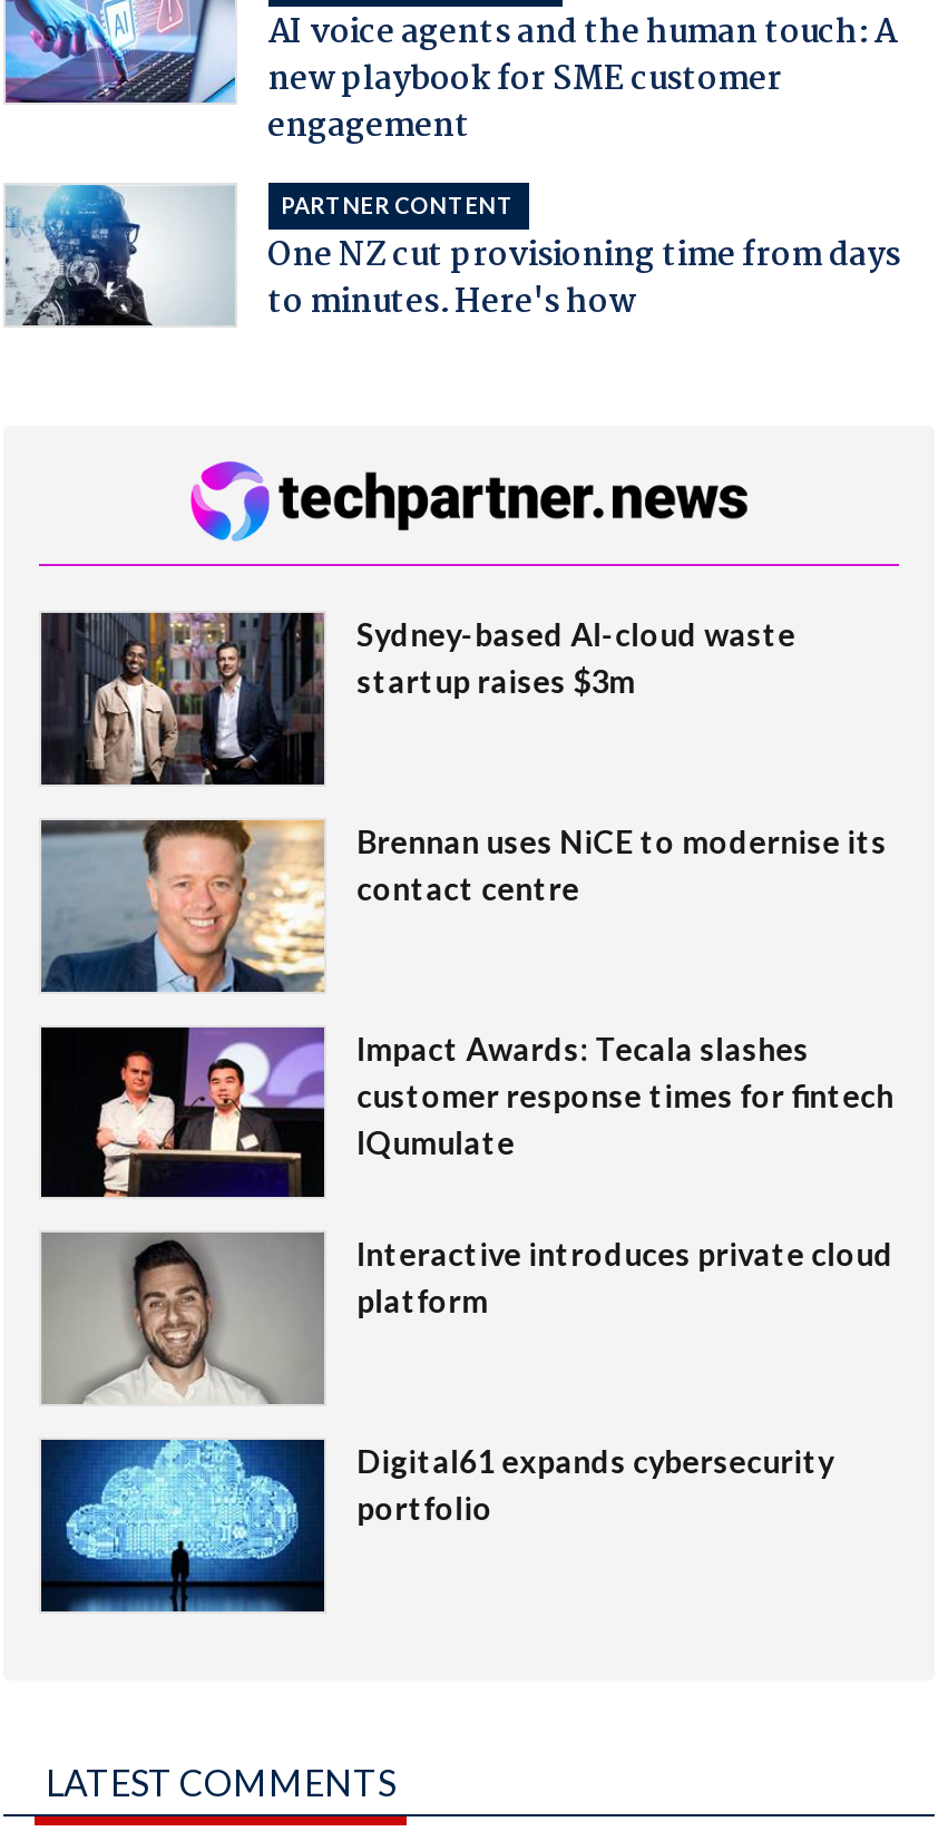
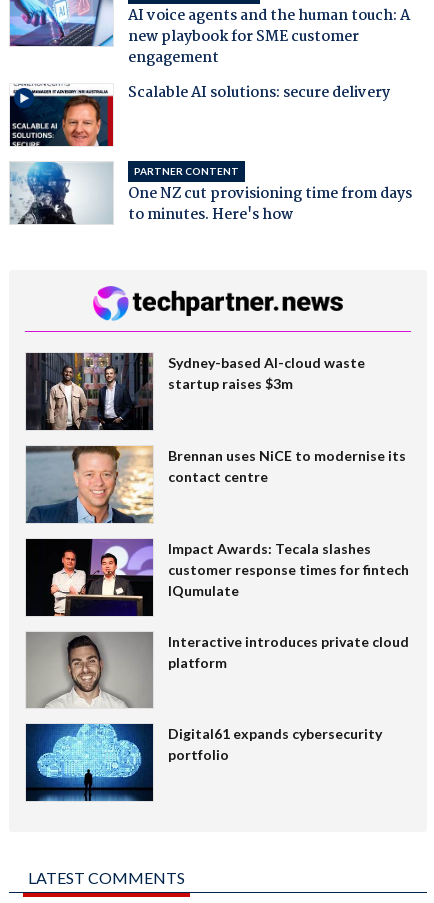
+ [image]
+ Scalable AI solutions: secure delivery
